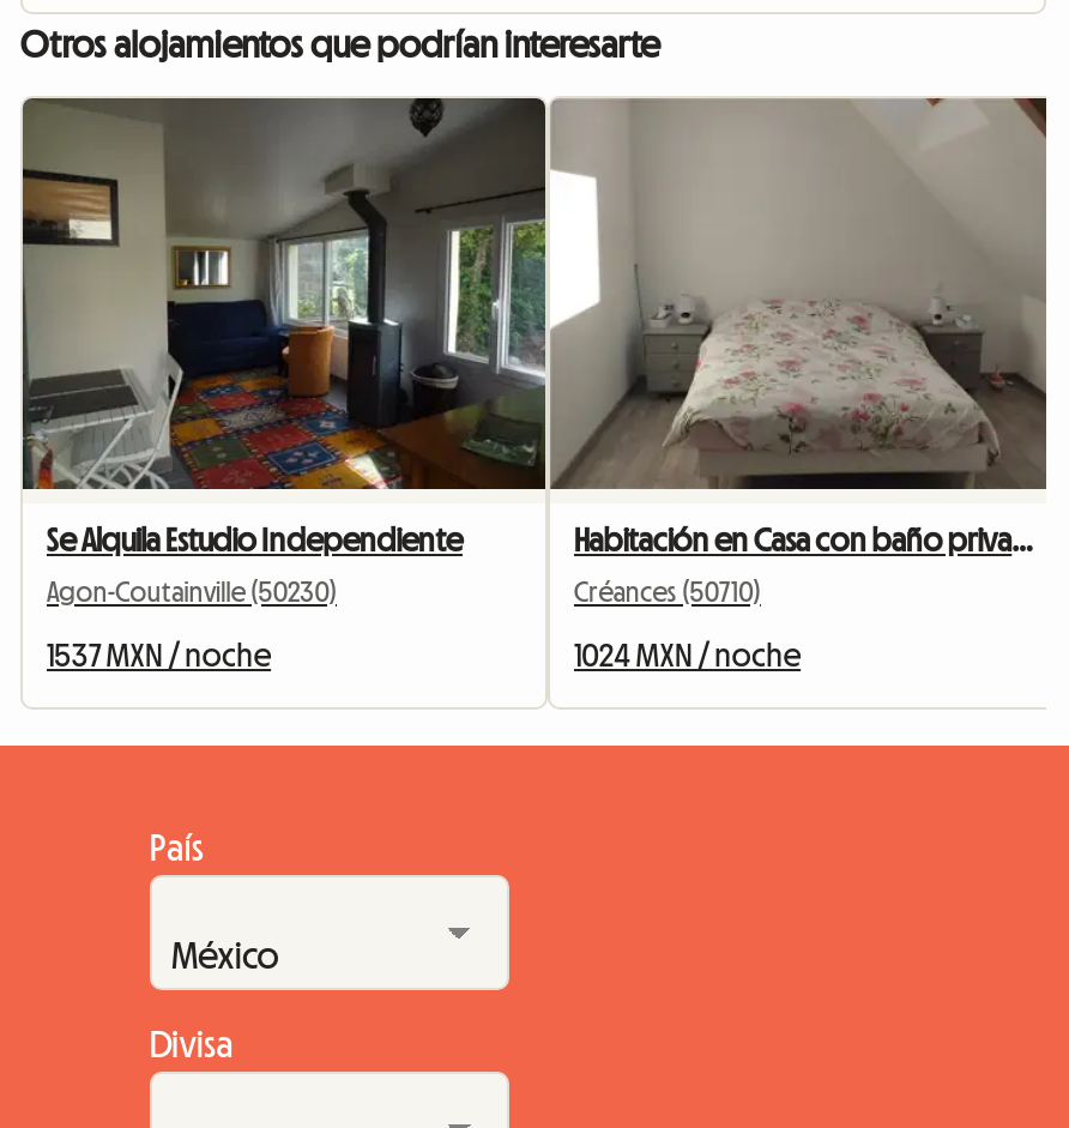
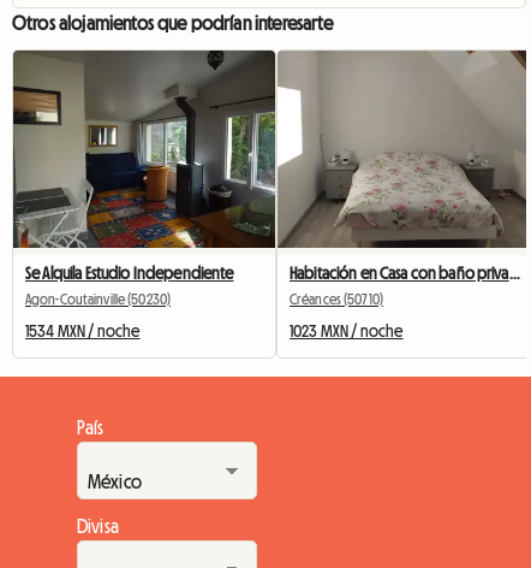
- 1537 MXN / noche
+ 1534 MXN / noche

- 1024 MXN / noche
+ 1023 MXN / noche
